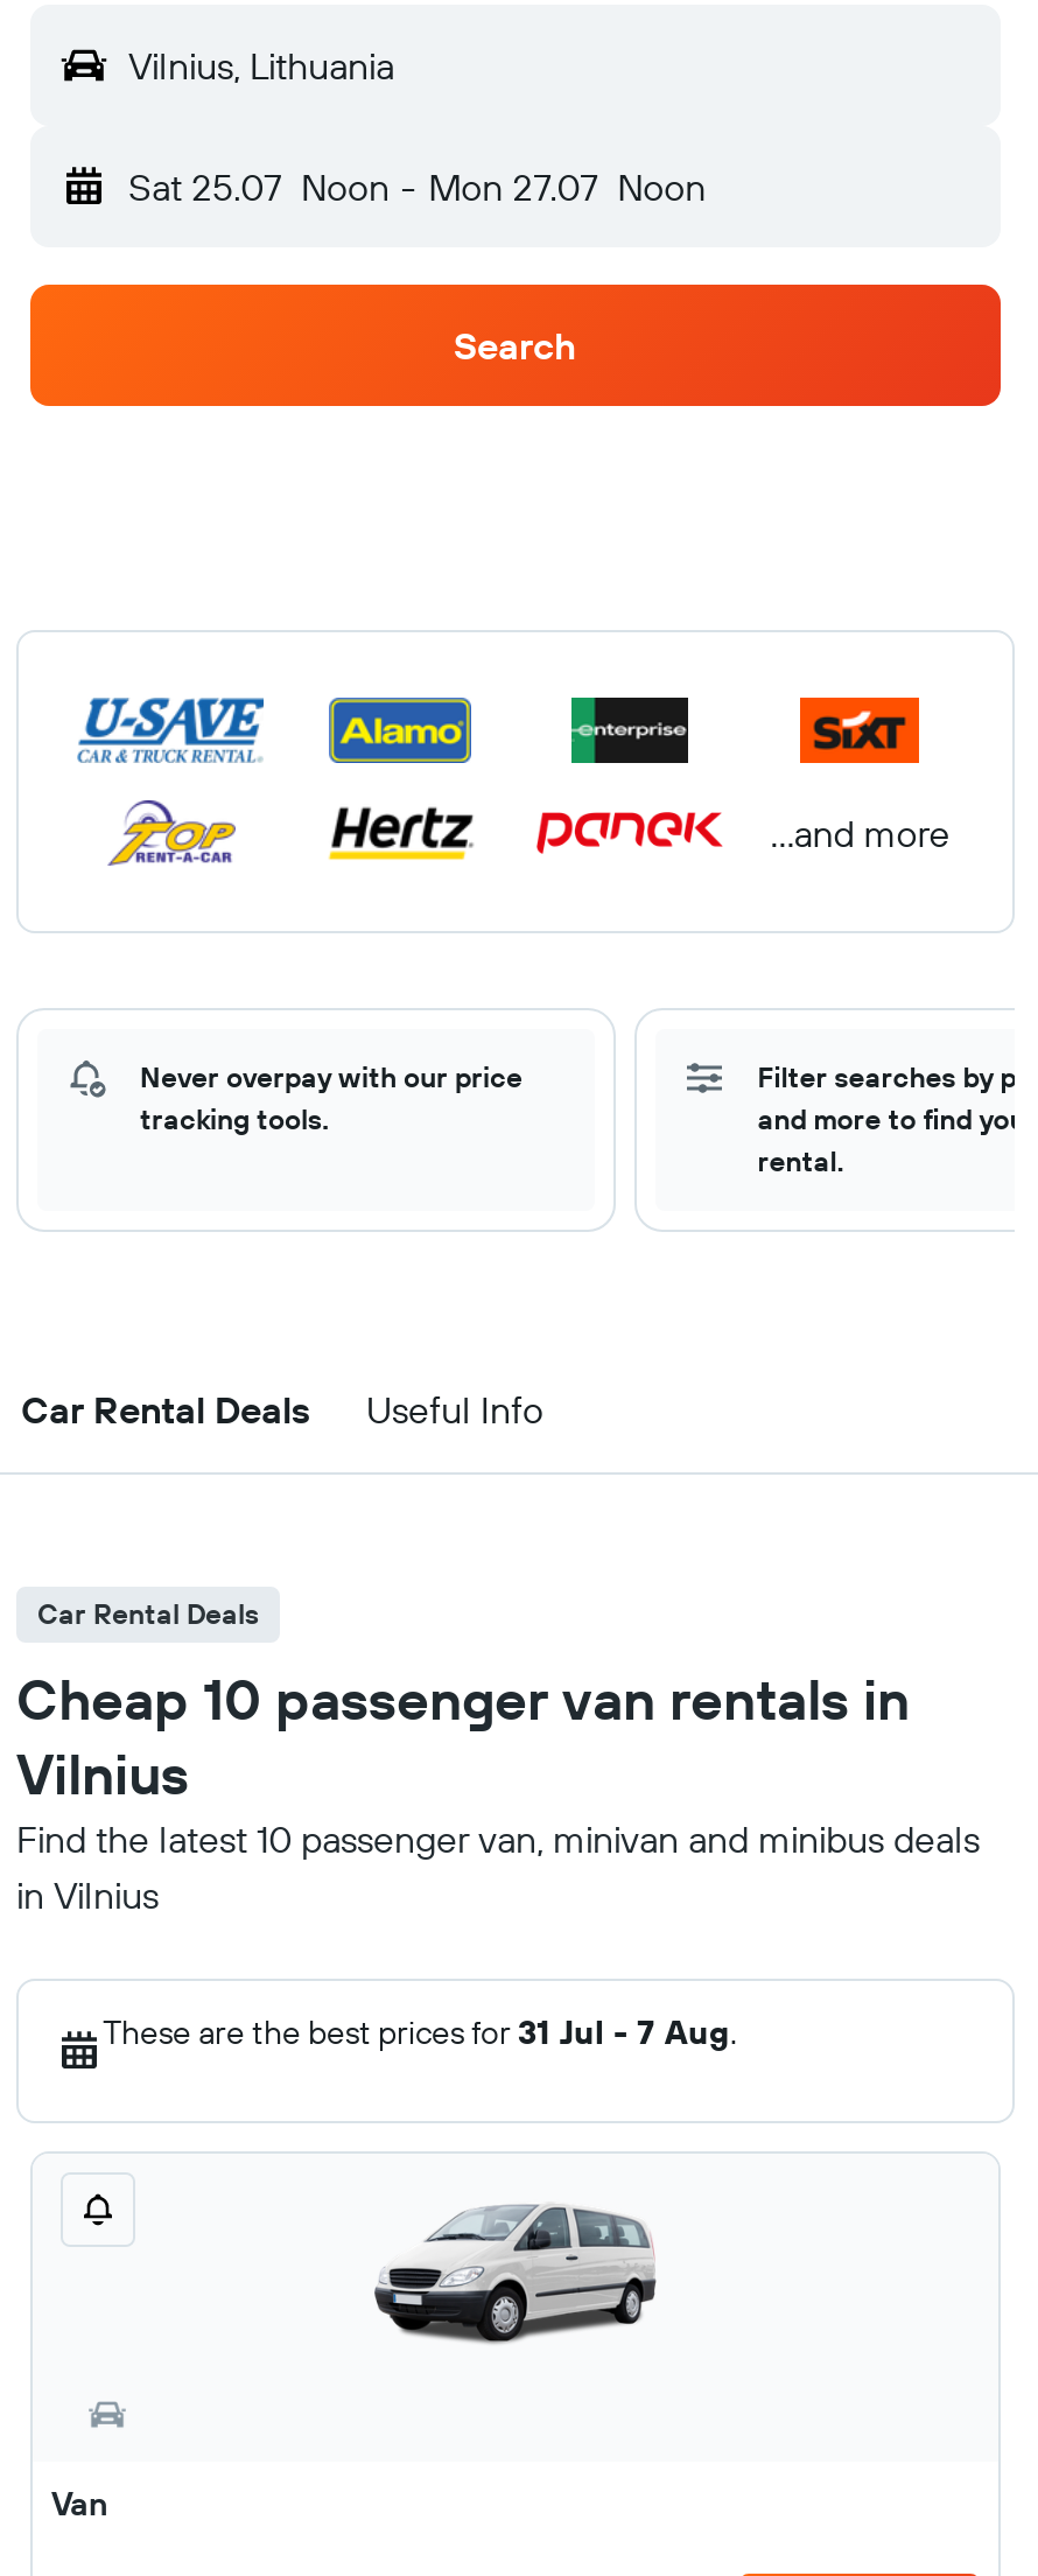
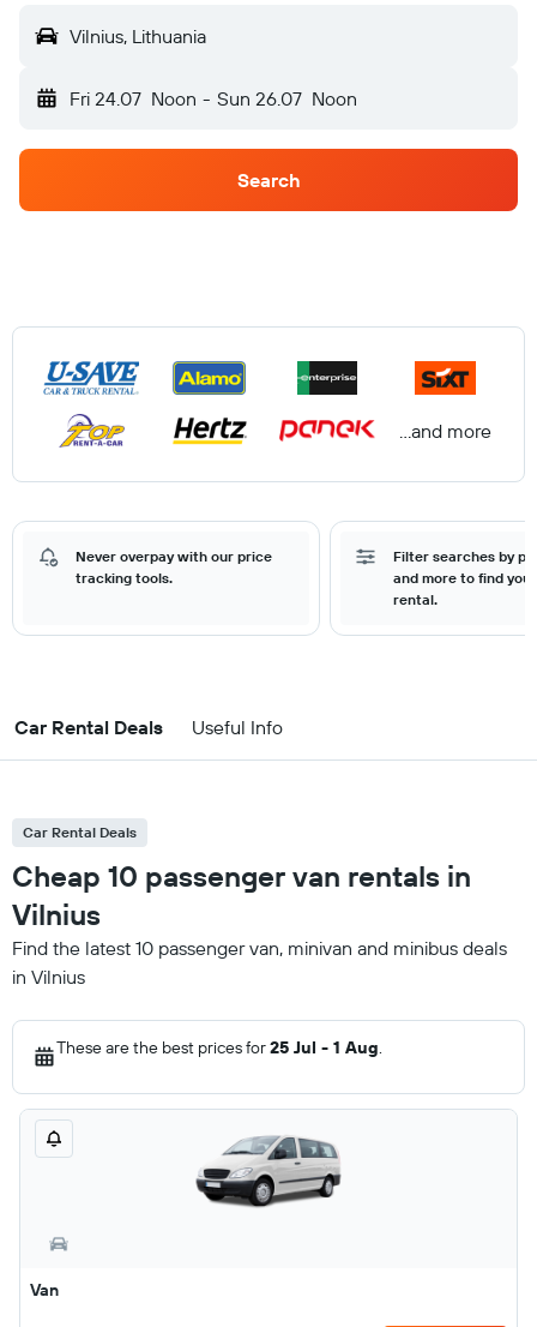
- Sat 25.07 Noon - Mon 27.07 Noon
+ Fri 24.07 Noon - Sun 26.07 Noon

- These are the best prices for 31 Jul - 7 Aug.
+ These are the best prices for 25 Jul - 1 Aug.
